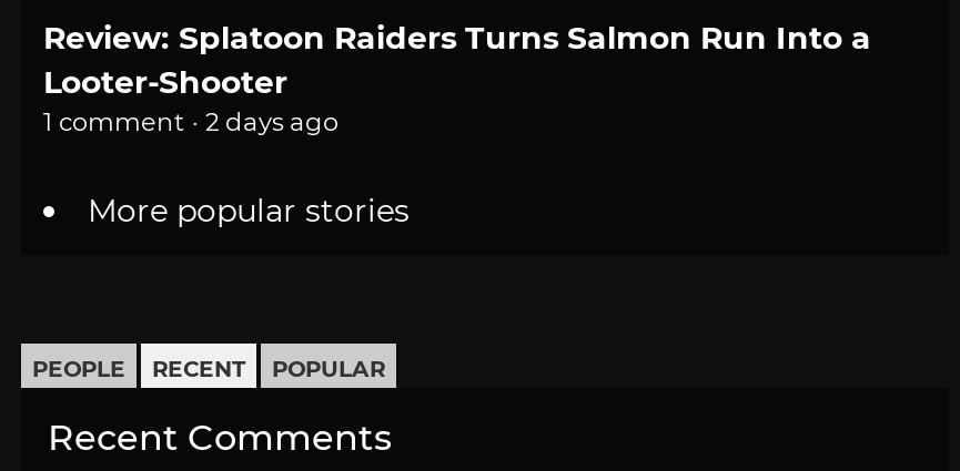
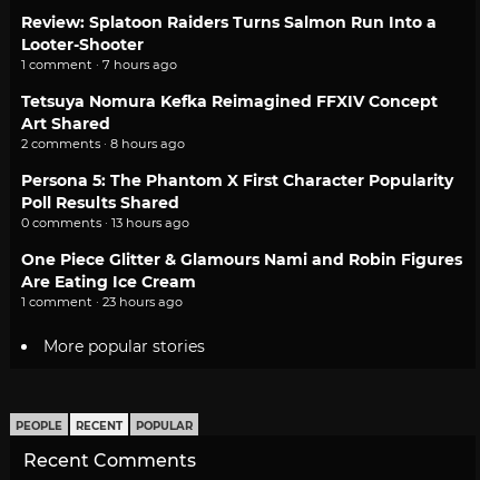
- 1 comment · 2 days ago
+ 1 comment · 7 hours ago
+ Tetsuya Nomura Kefka Reimagined FFXIV Concept
+ Art Shared
+ 2 comments · 8 hours ago
+ Persona 5: The Phantom X First Character Popularity
+ Poll Results Shared
+ 0 comments · 13 hours ago
+ One Piece Glitter & Glamours Nami and Robin Figures
+ Are Eating Ice Cream
+ 1 comment · 23 hours ago
